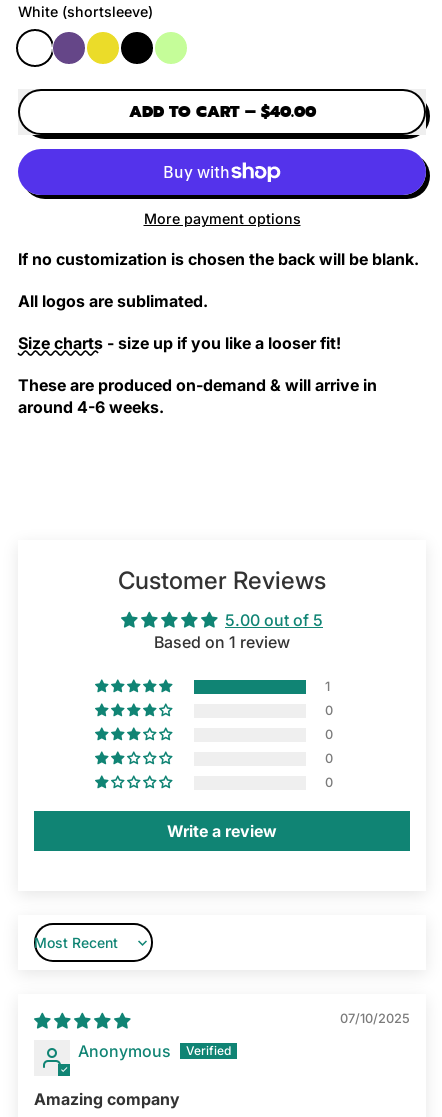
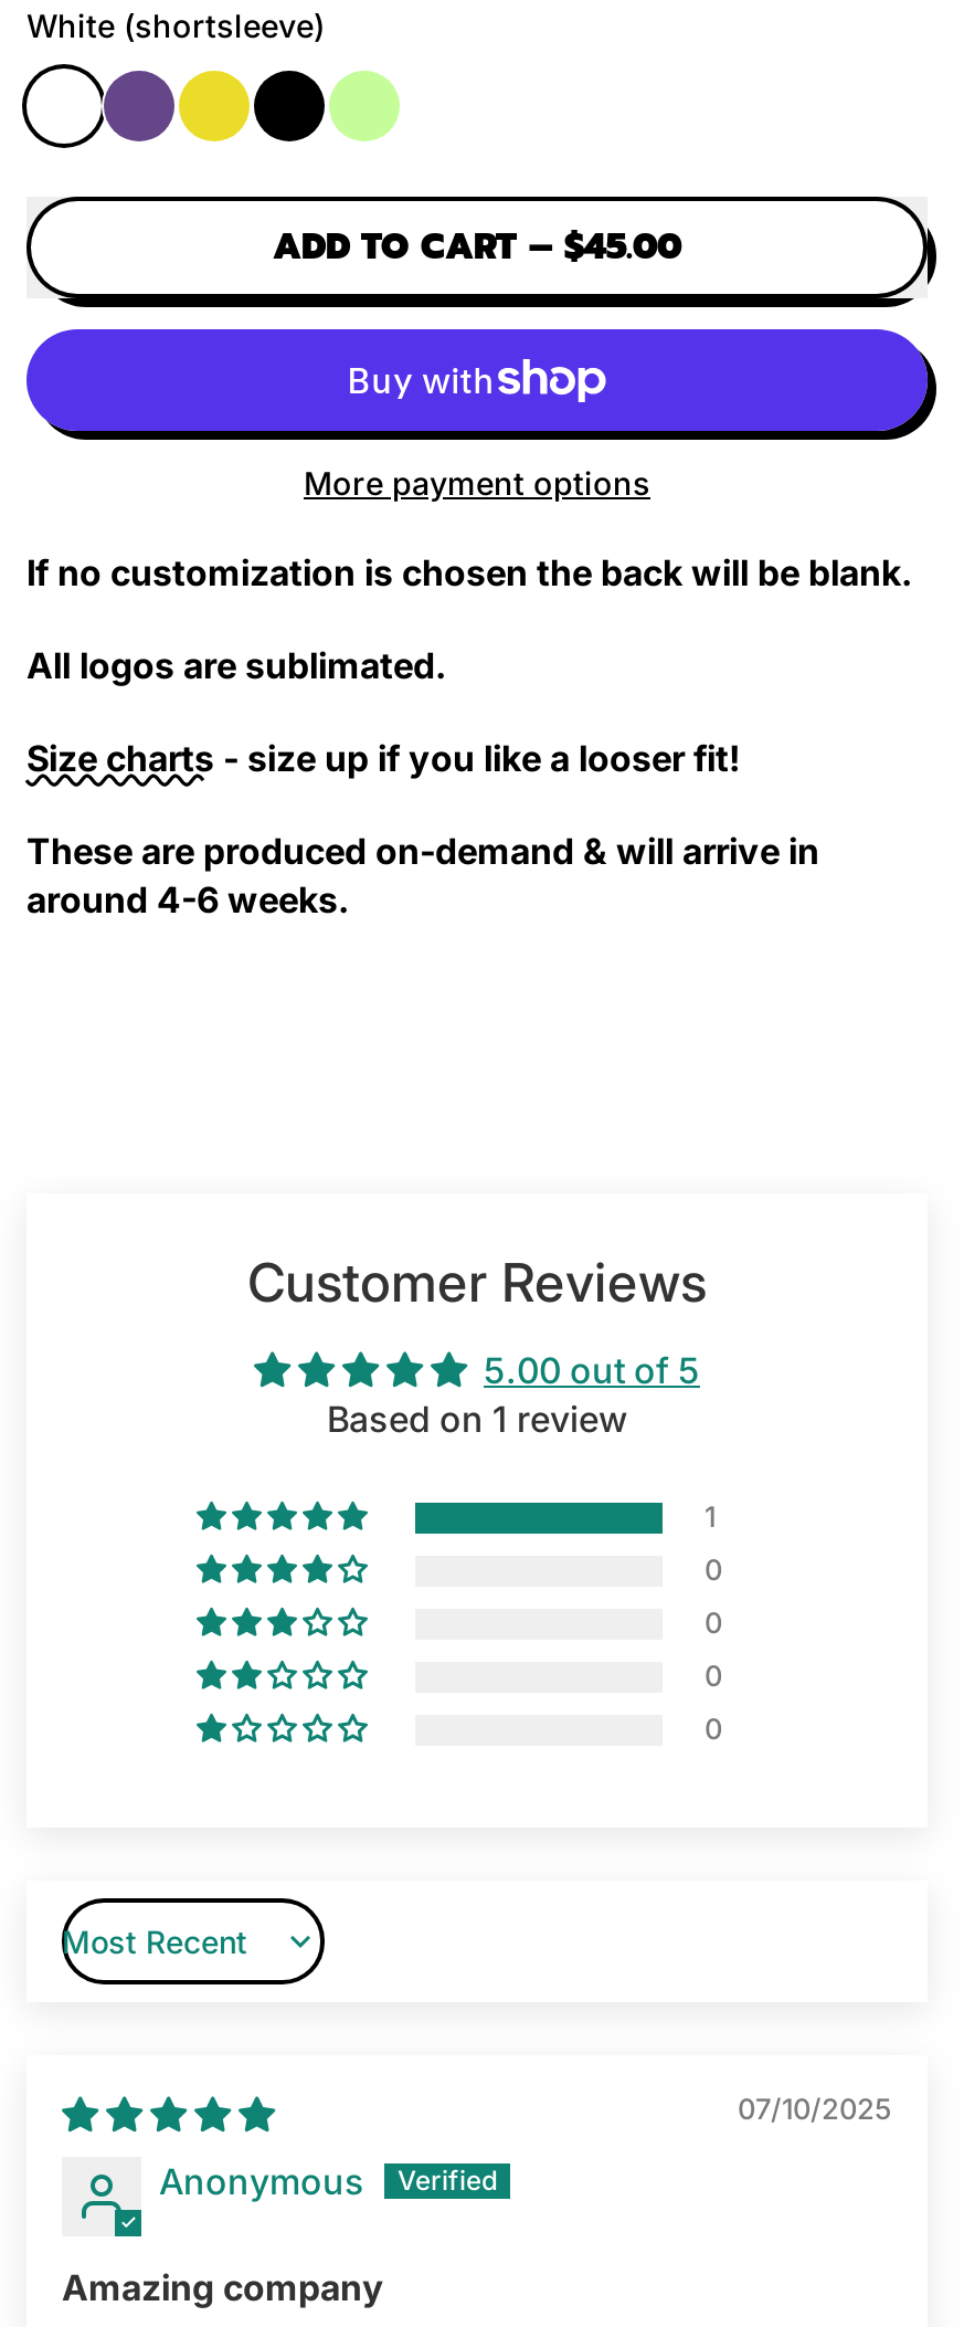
- ADD TO CART – $40.00
+ ADD TO CART – $45.00

- Write a review
